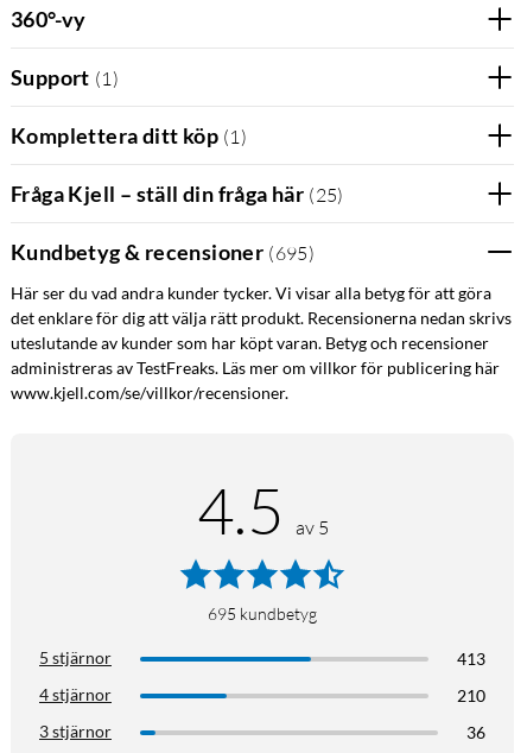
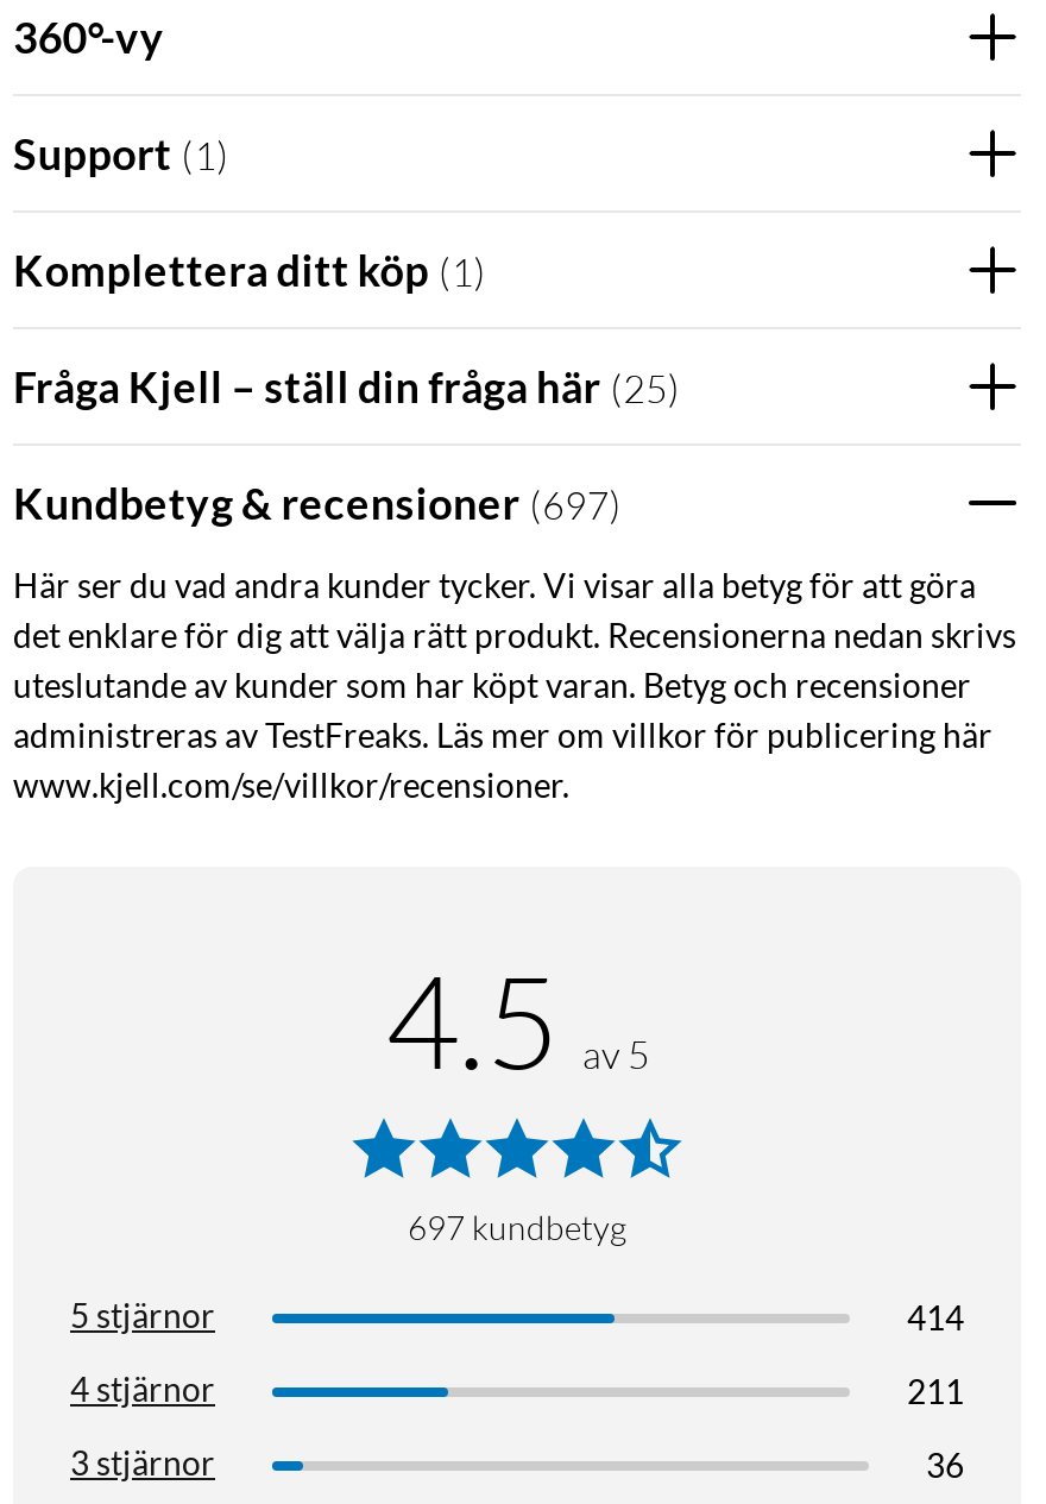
- Kundbetyg & recensioner (695)
+ Kundbetyg & recensioner (697)

- 695 kundbetyg
+ 697 kundbetyg

- 413
+ 414

- 210
+ 211
